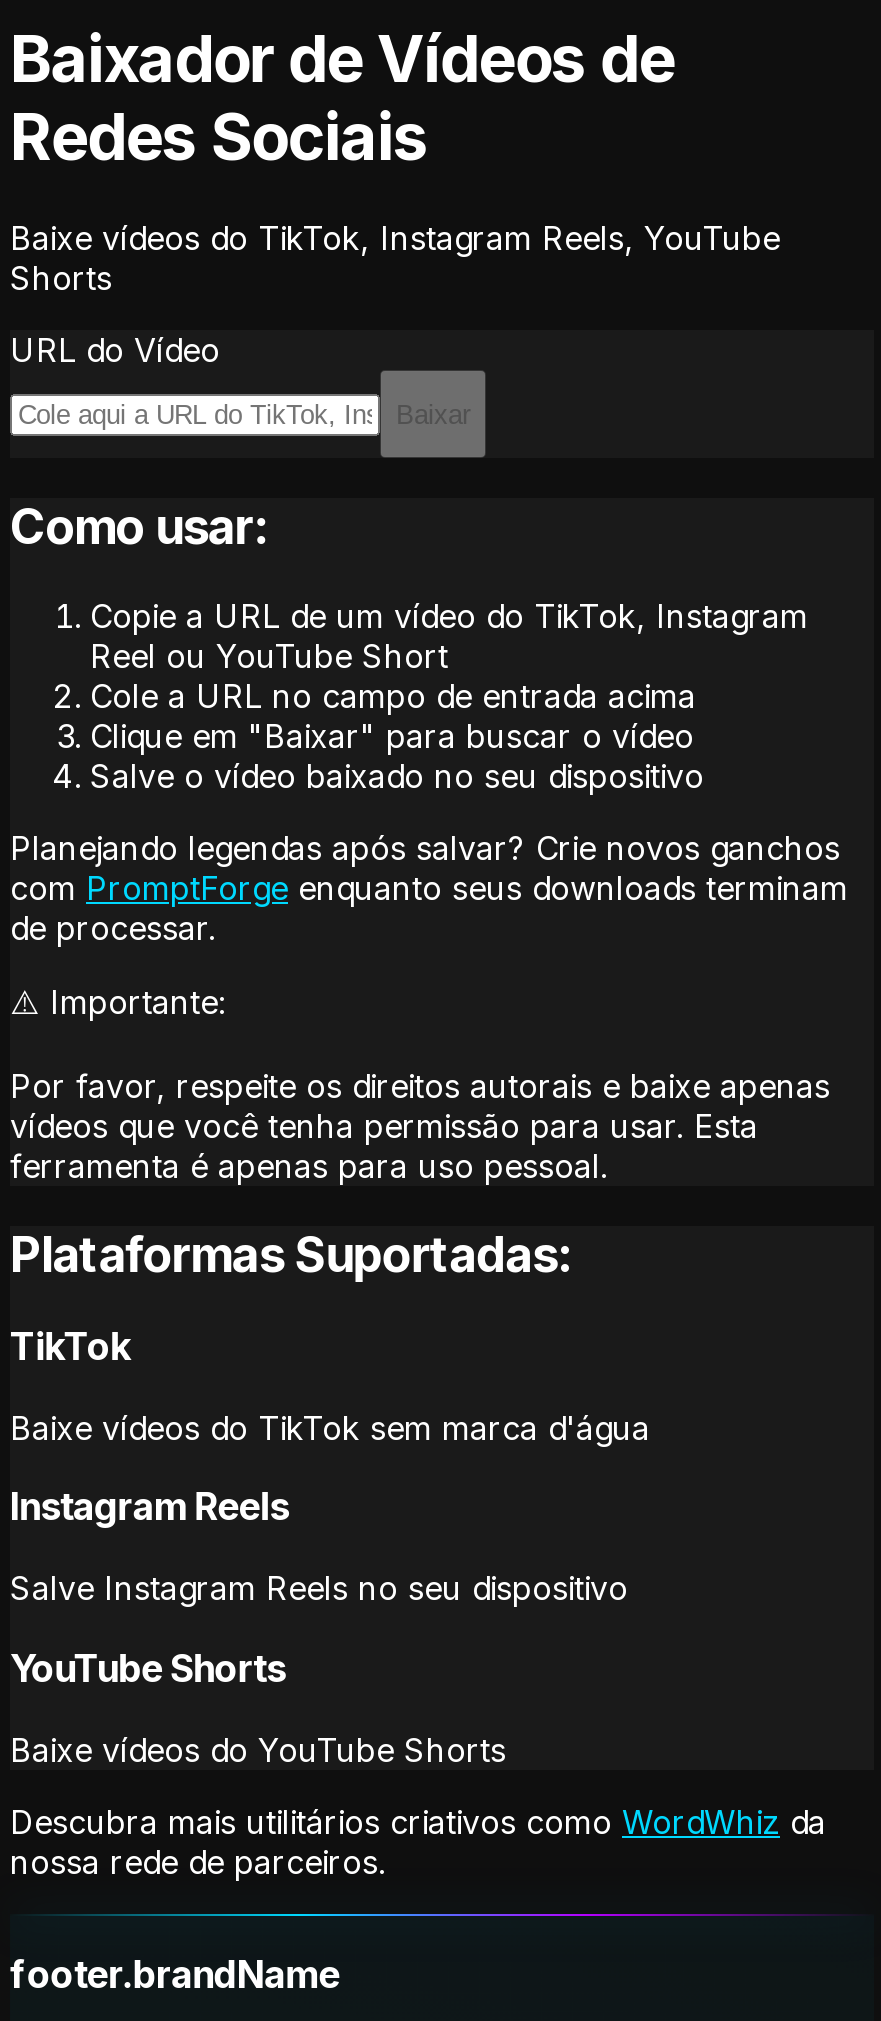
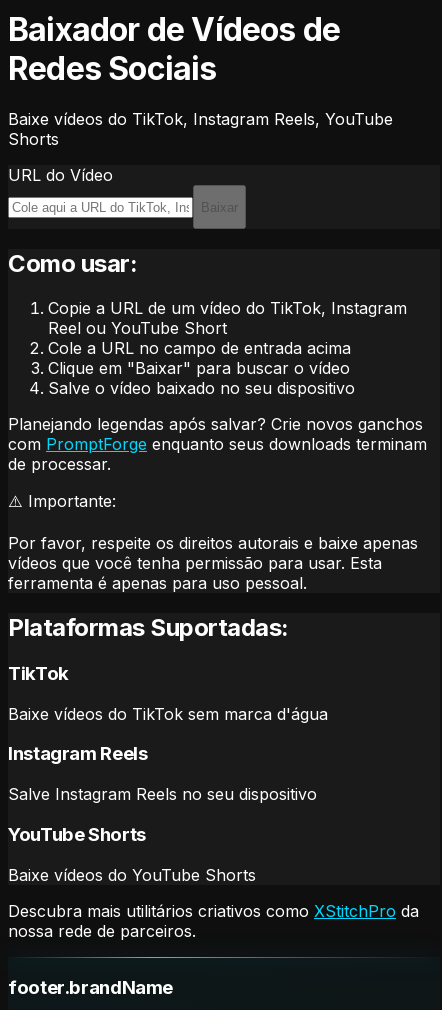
- Descubra mais utilitários criativos como WordWhiz da
+ Descubra mais utilitários criativos como XStitchPro da
